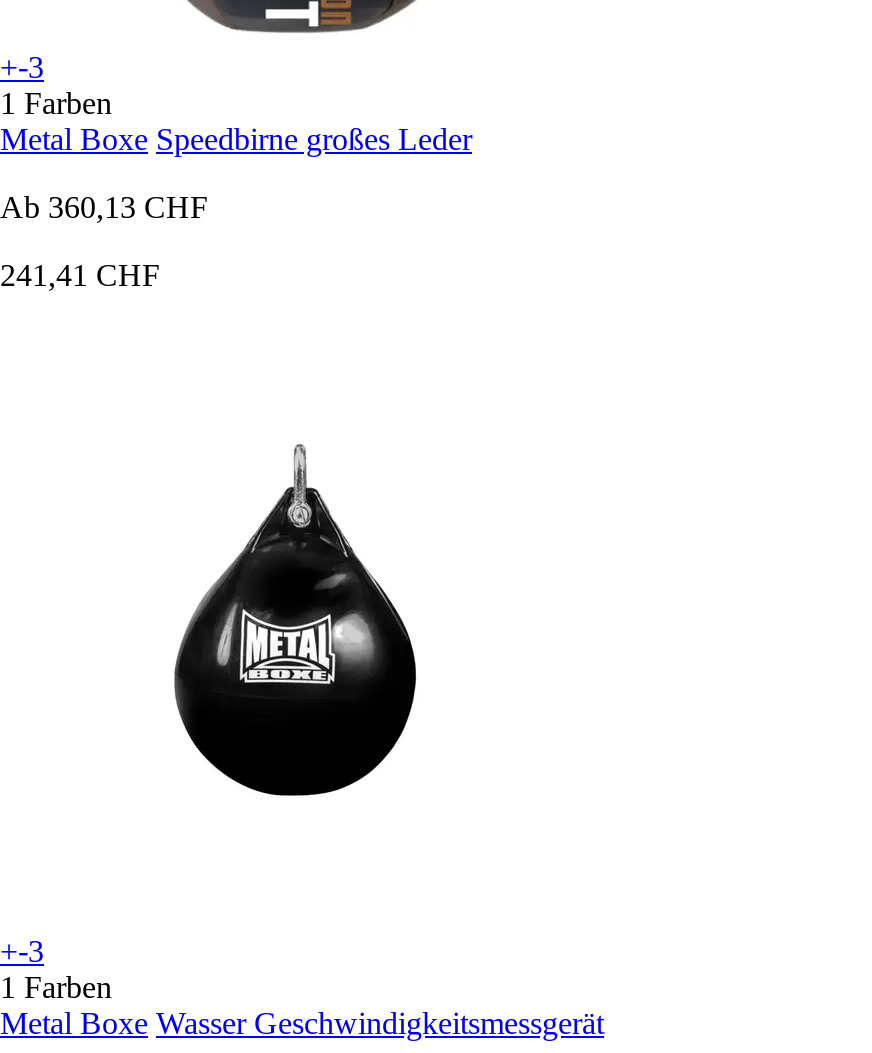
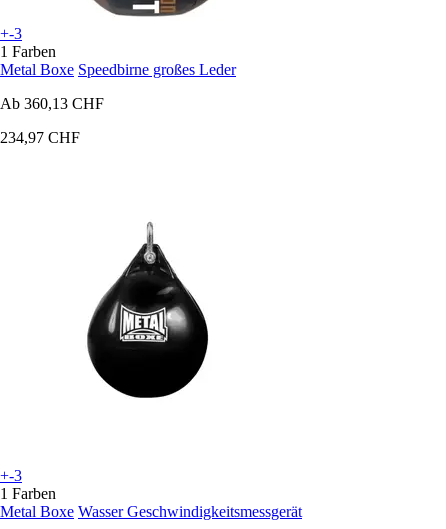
- 241,41 CHF
+ 234,97 CHF
